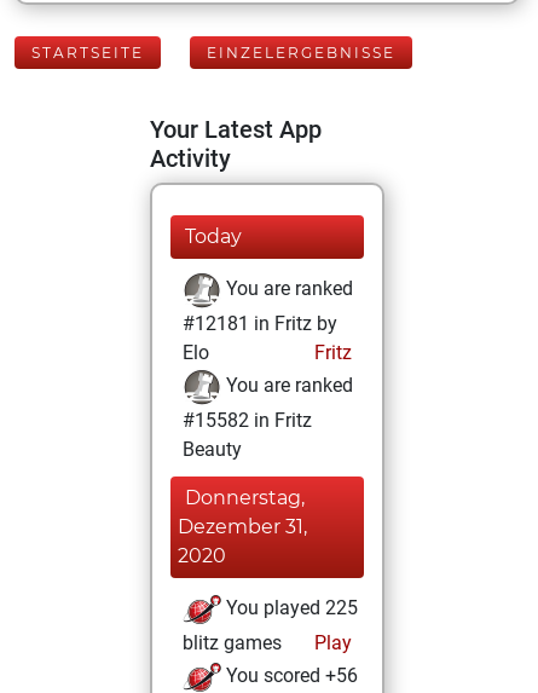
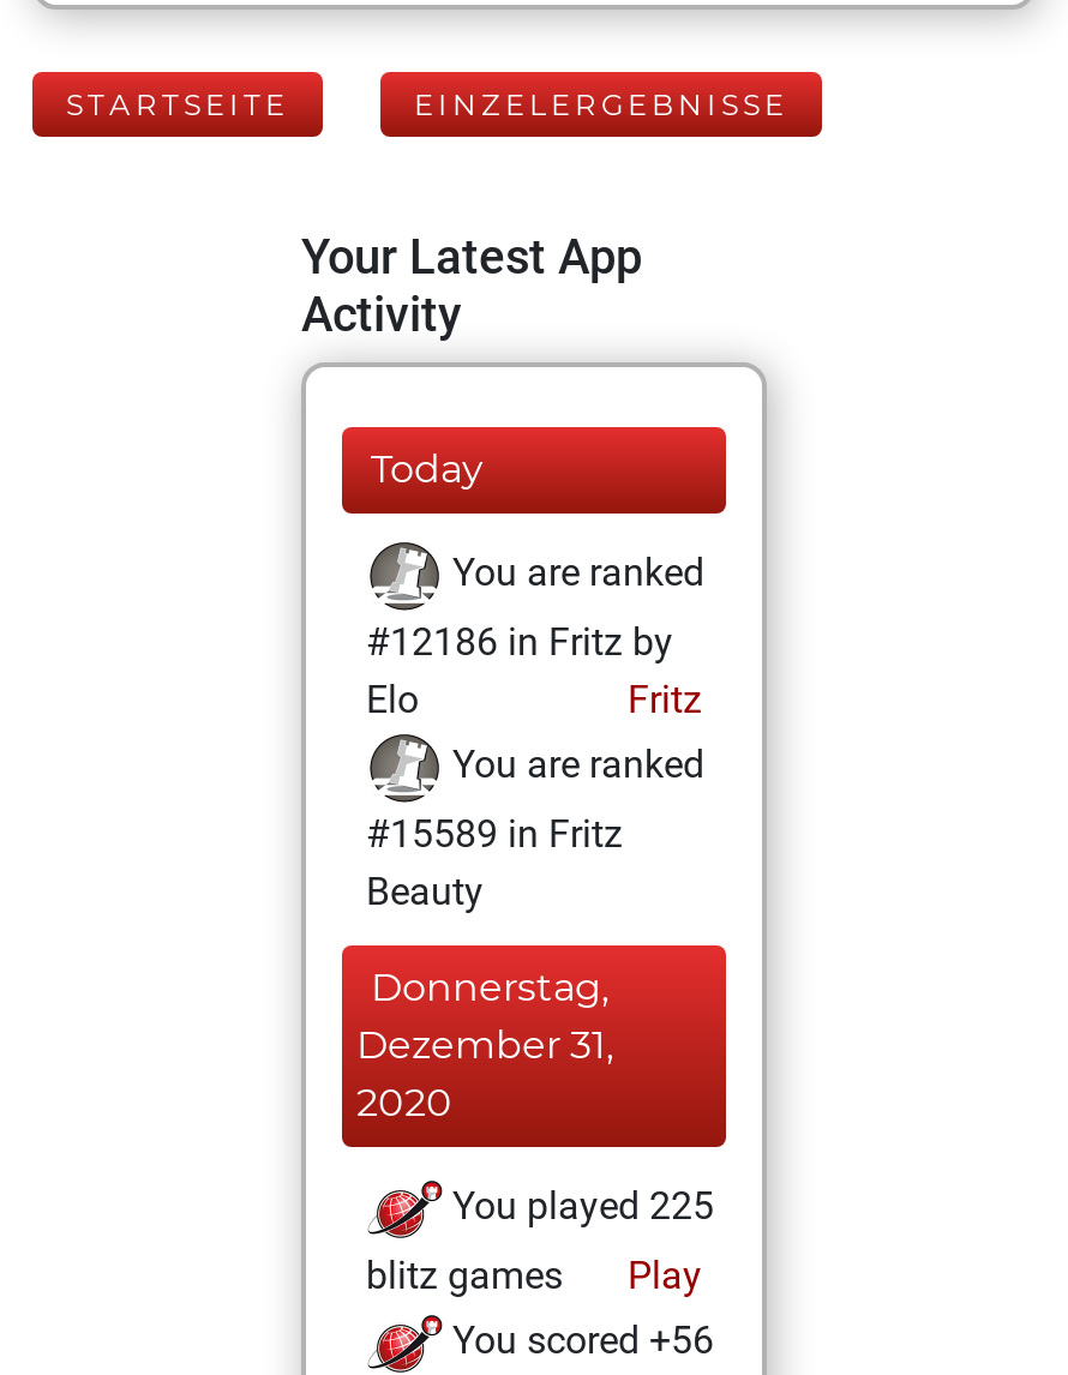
- #12181 in Fritz by
+ #12186 in Fritz by

- #15582 in Fritz
+ #15589 in Fritz
